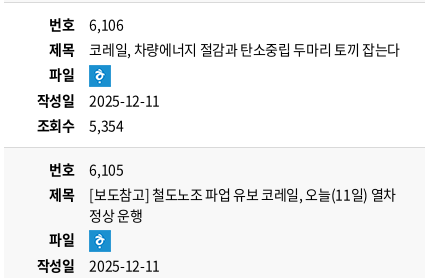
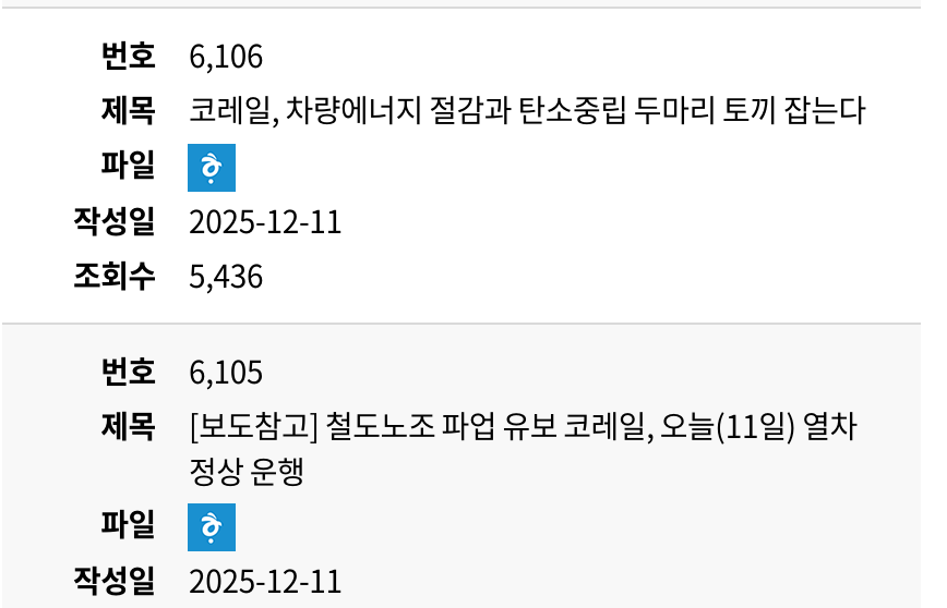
- 조회수 5,354
+ 조회수 5,436
